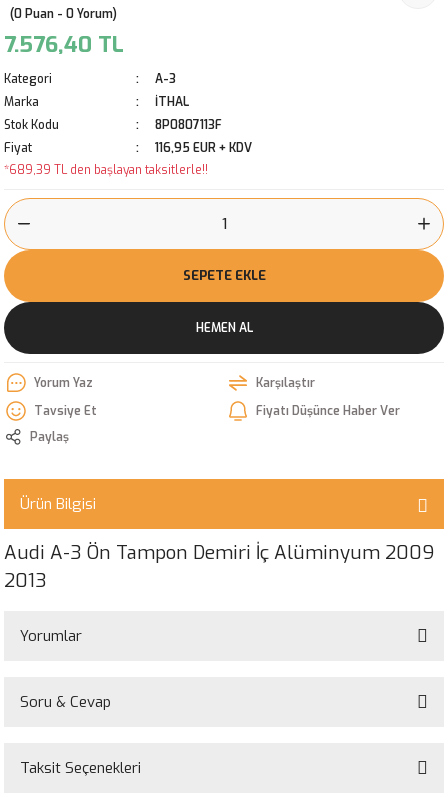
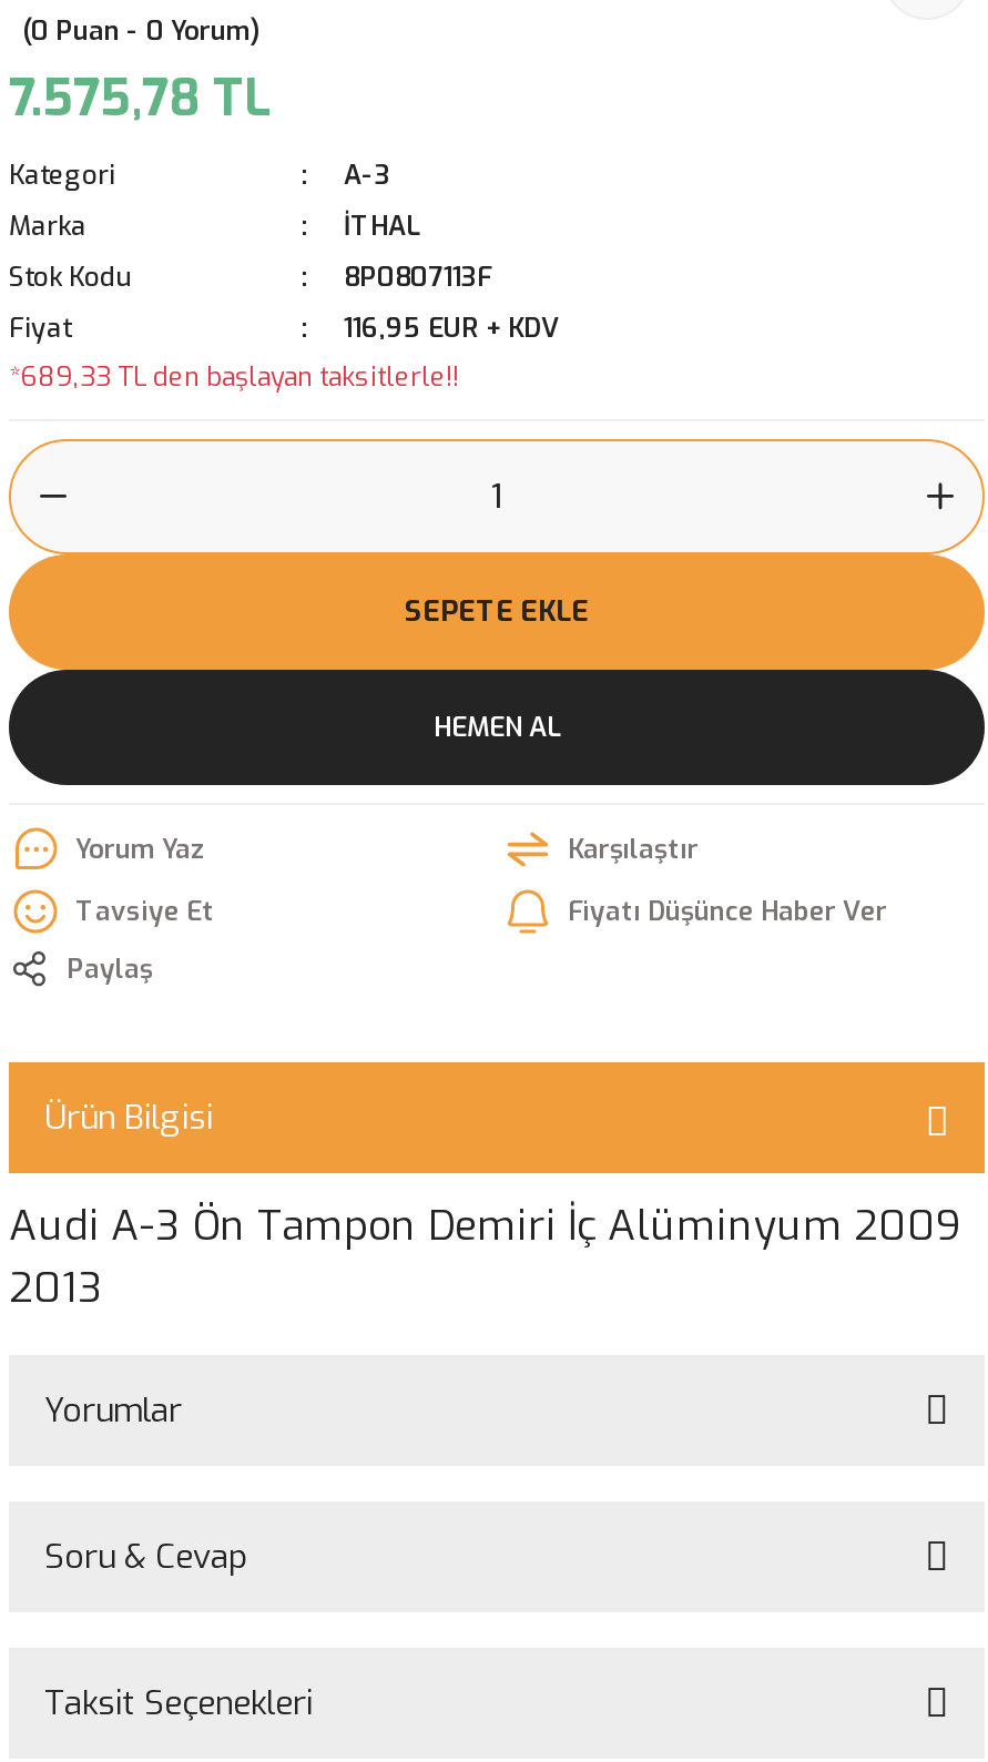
- 7.576,40 TL
+ 7.575,78 TL

- *689,39 TL den başlayan taksitlerle!!
+ *689,33 TL den başlayan taksitlerle!!
